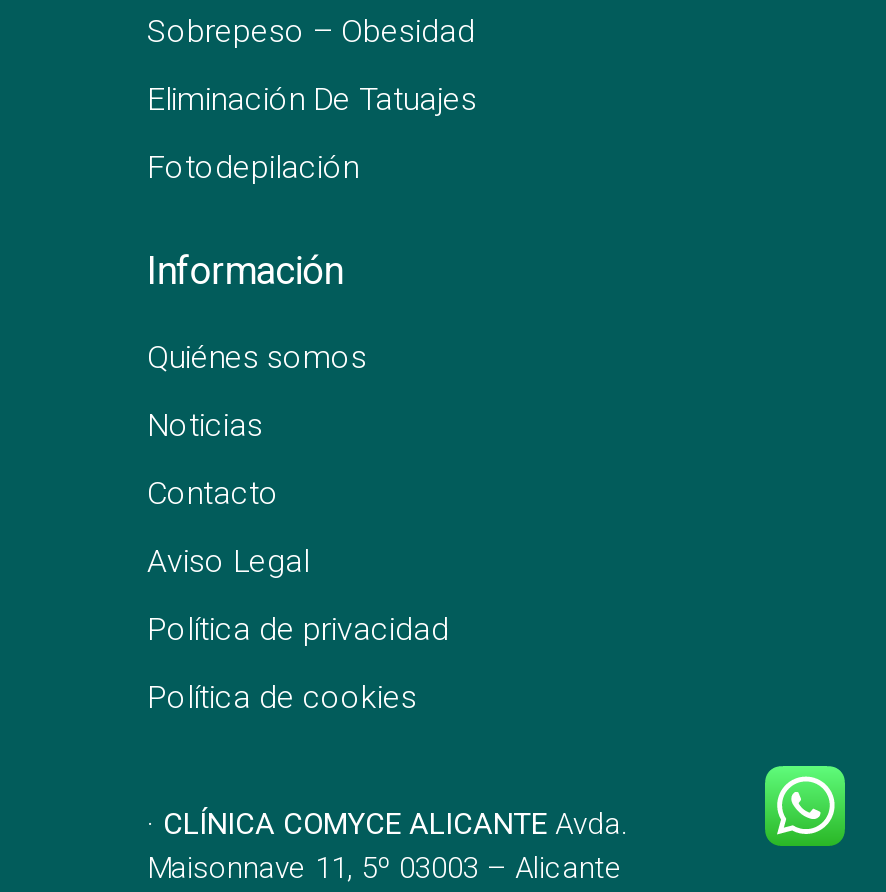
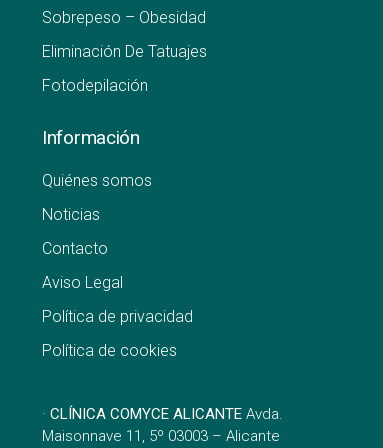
- [image]
